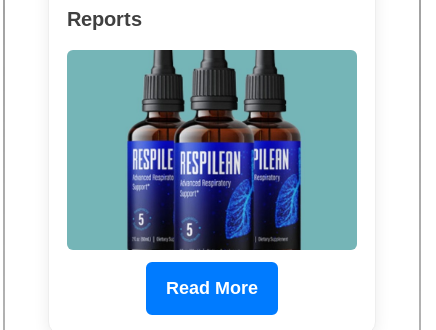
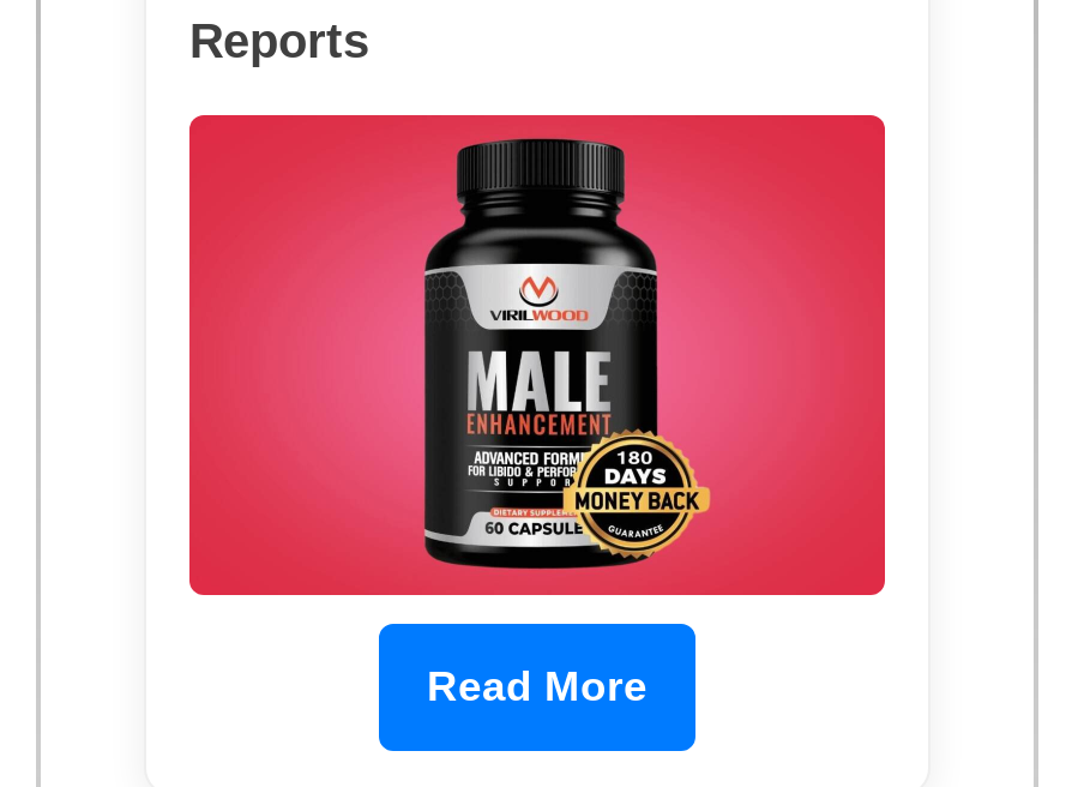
- [image]
+ [image]
